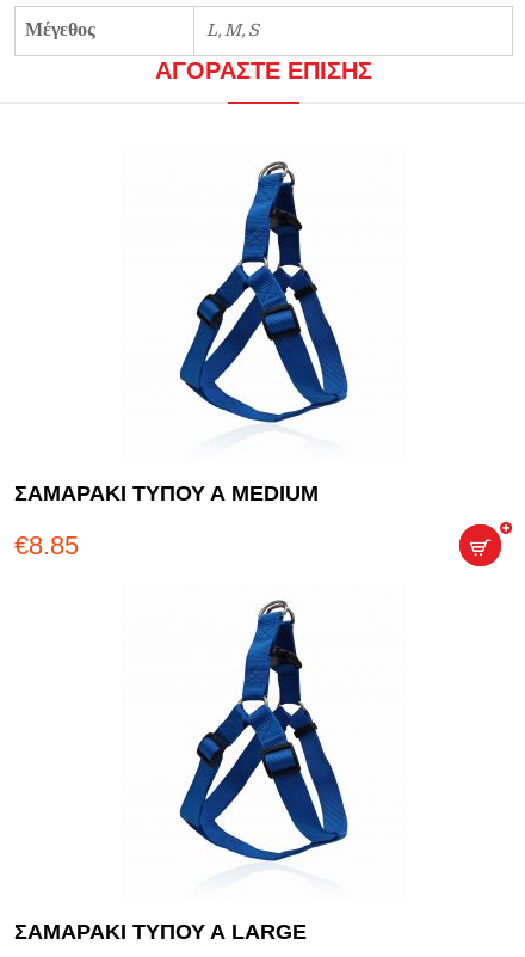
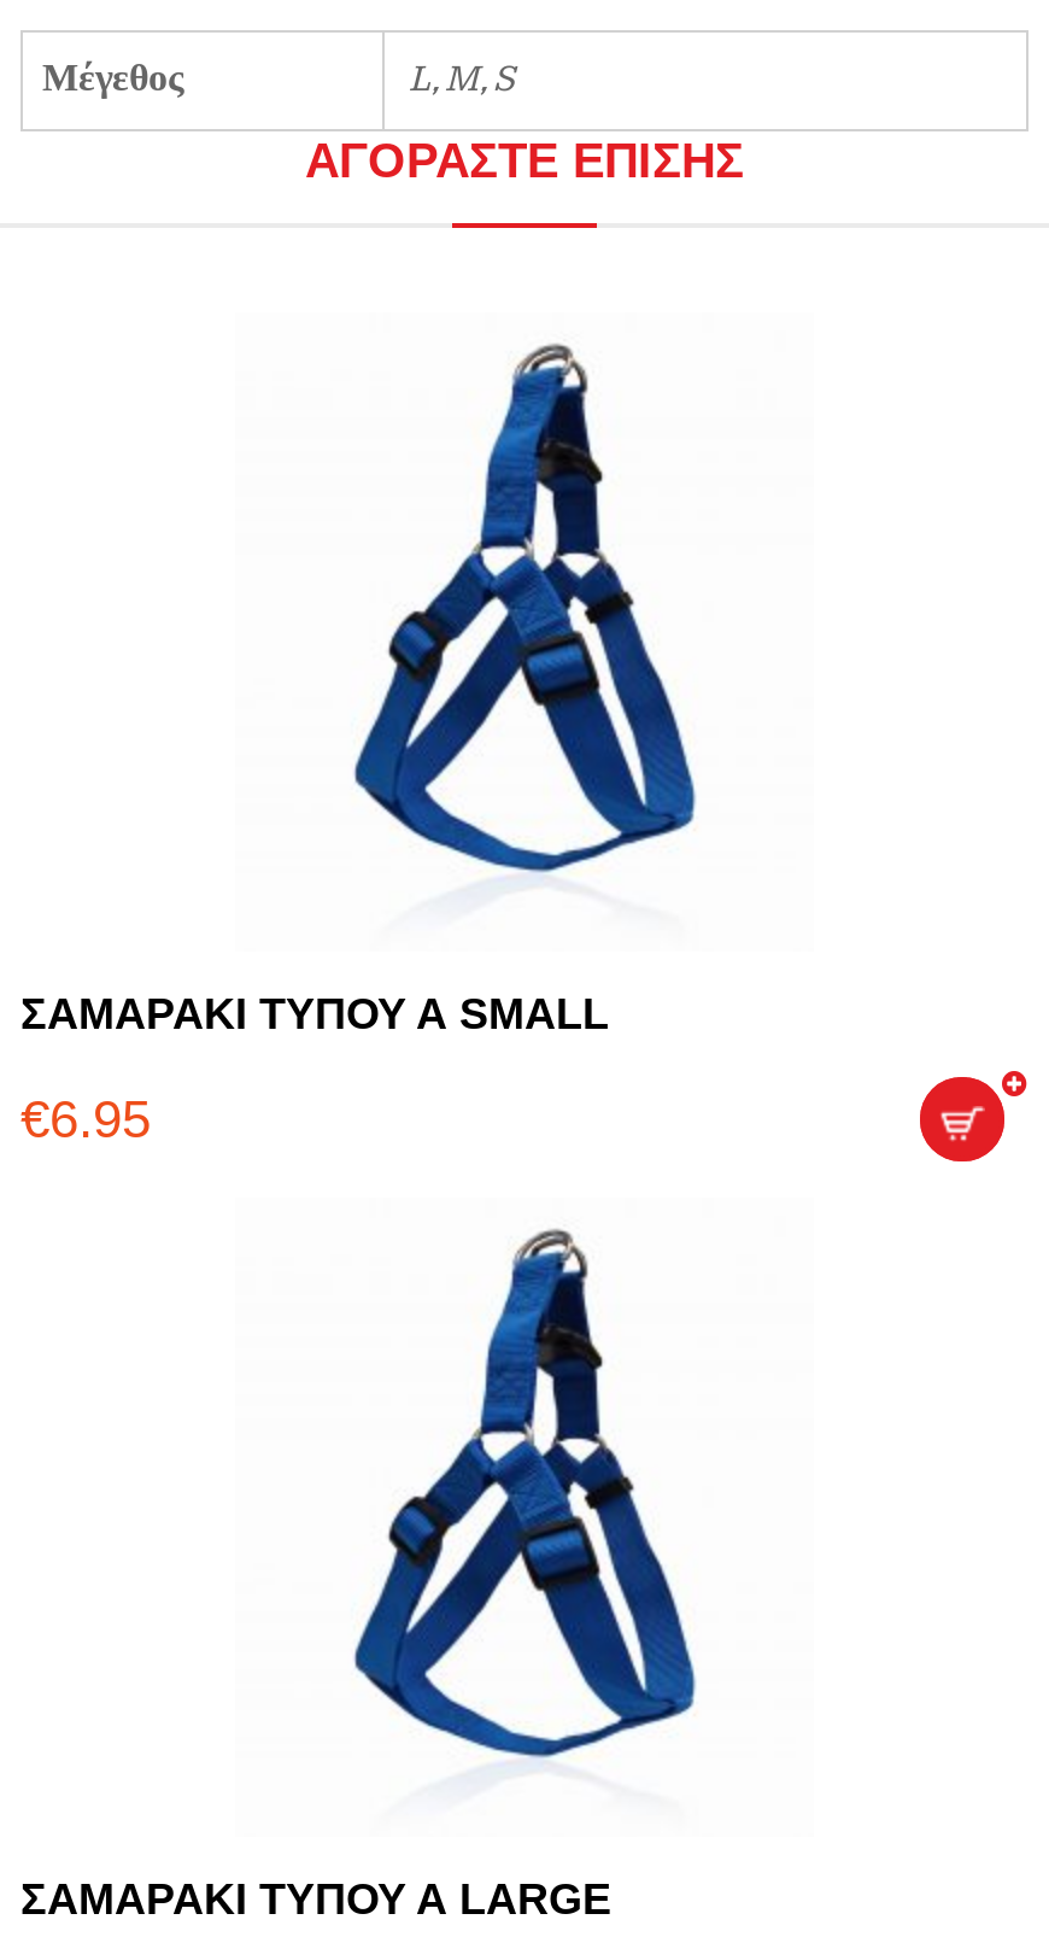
- ΣΑΜΑΡΑΚΙ ΤΥΠΟΥ Α MEDIUM
+ ΣΑΜΑΡΑΚΙ ΤΥΠΟΥ Α SMALL

- €8.85
+ €6.95
